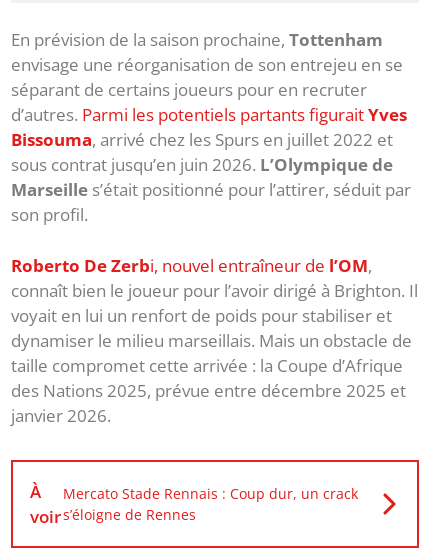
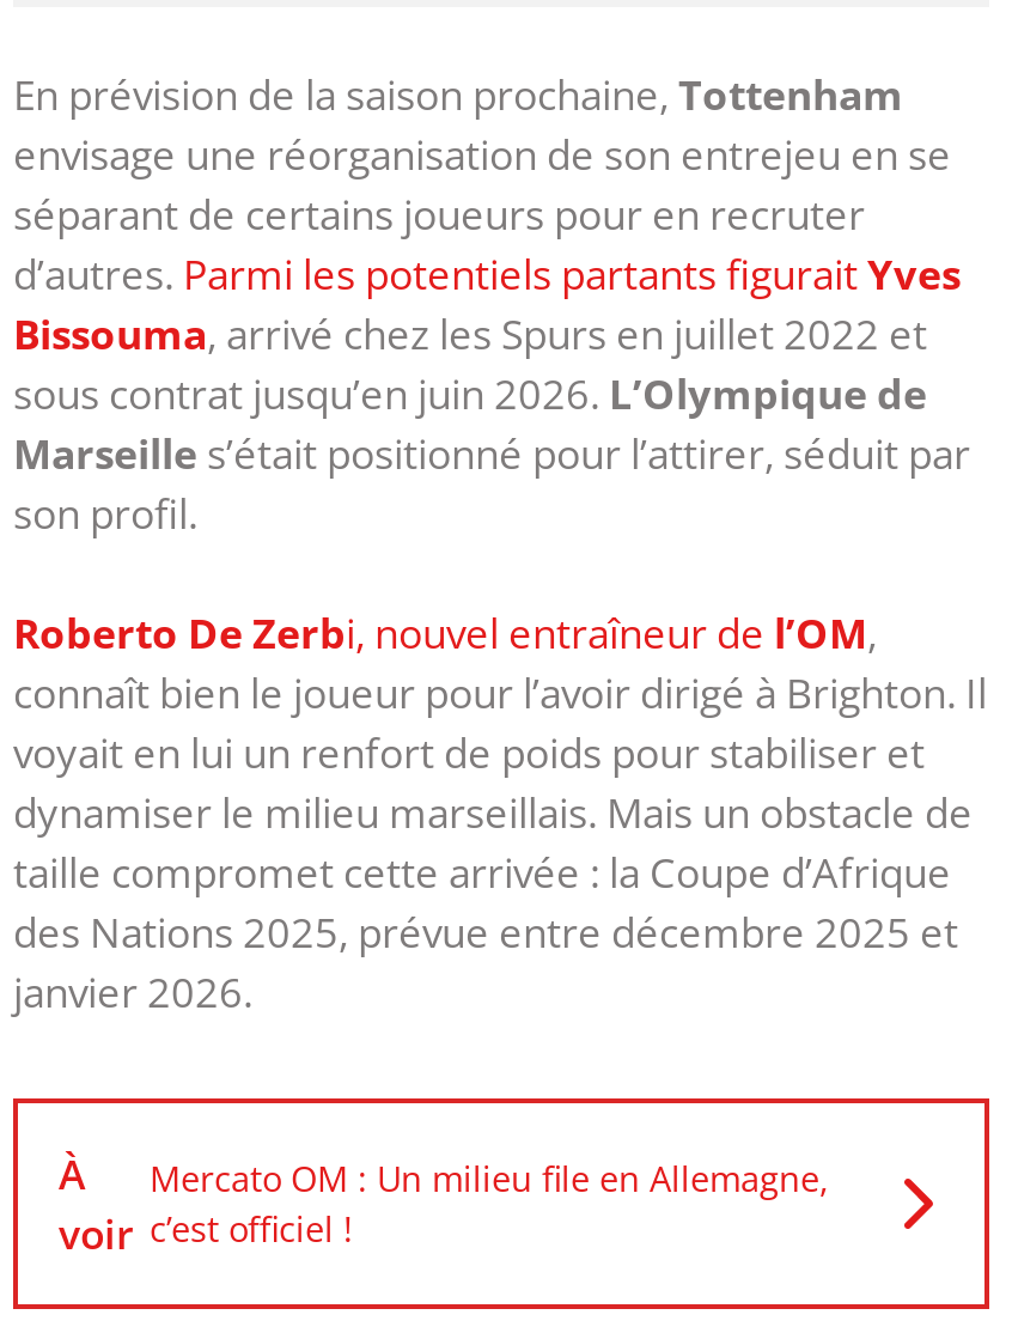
- Mercato Stade Rennais : Coup dur, un crack
- s’éloigne de Rennes
+ Mercato OM : Un milieu file en Allemagne,
+ c’est officiel !
